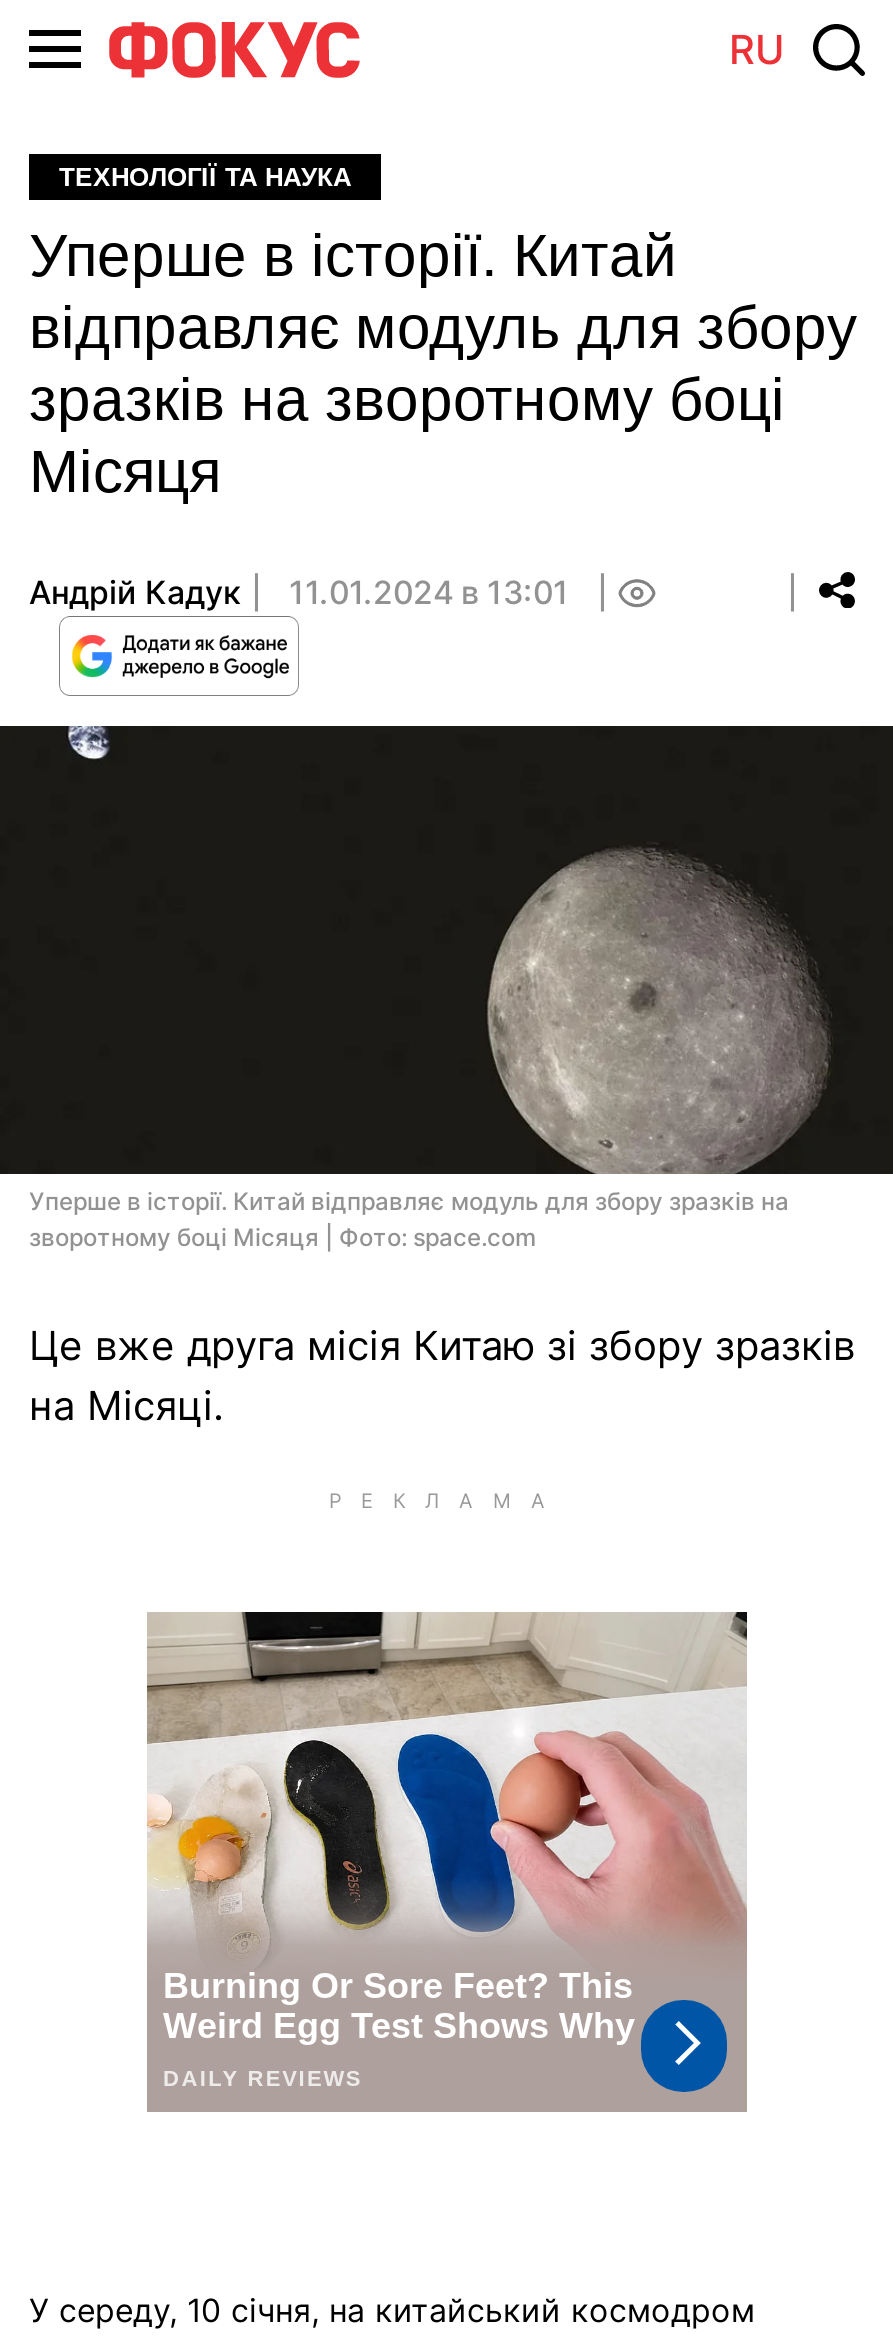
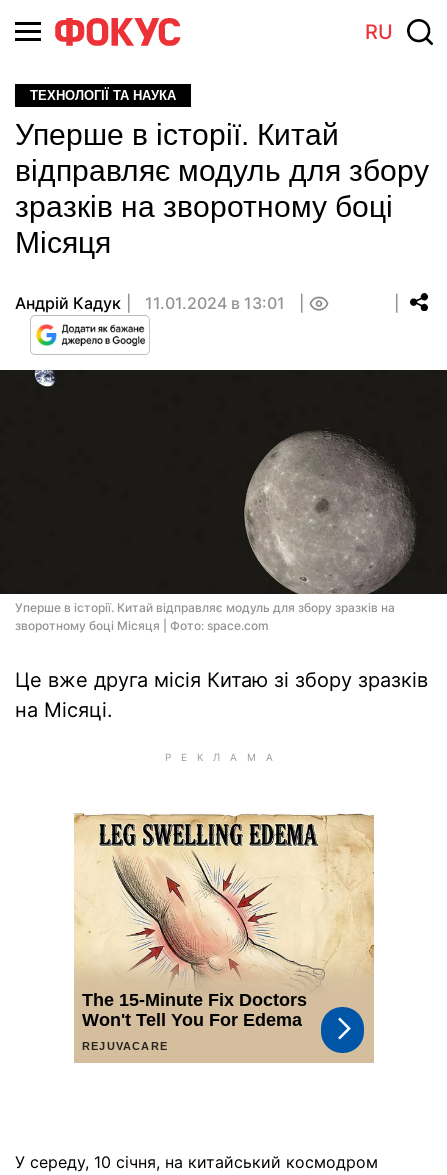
- [image]
+ [image]
